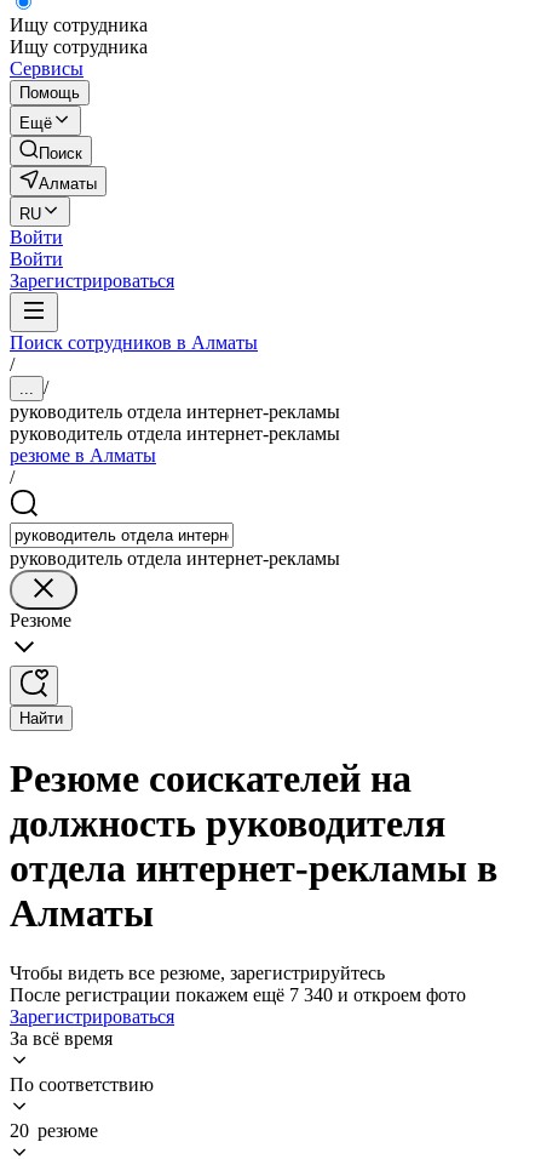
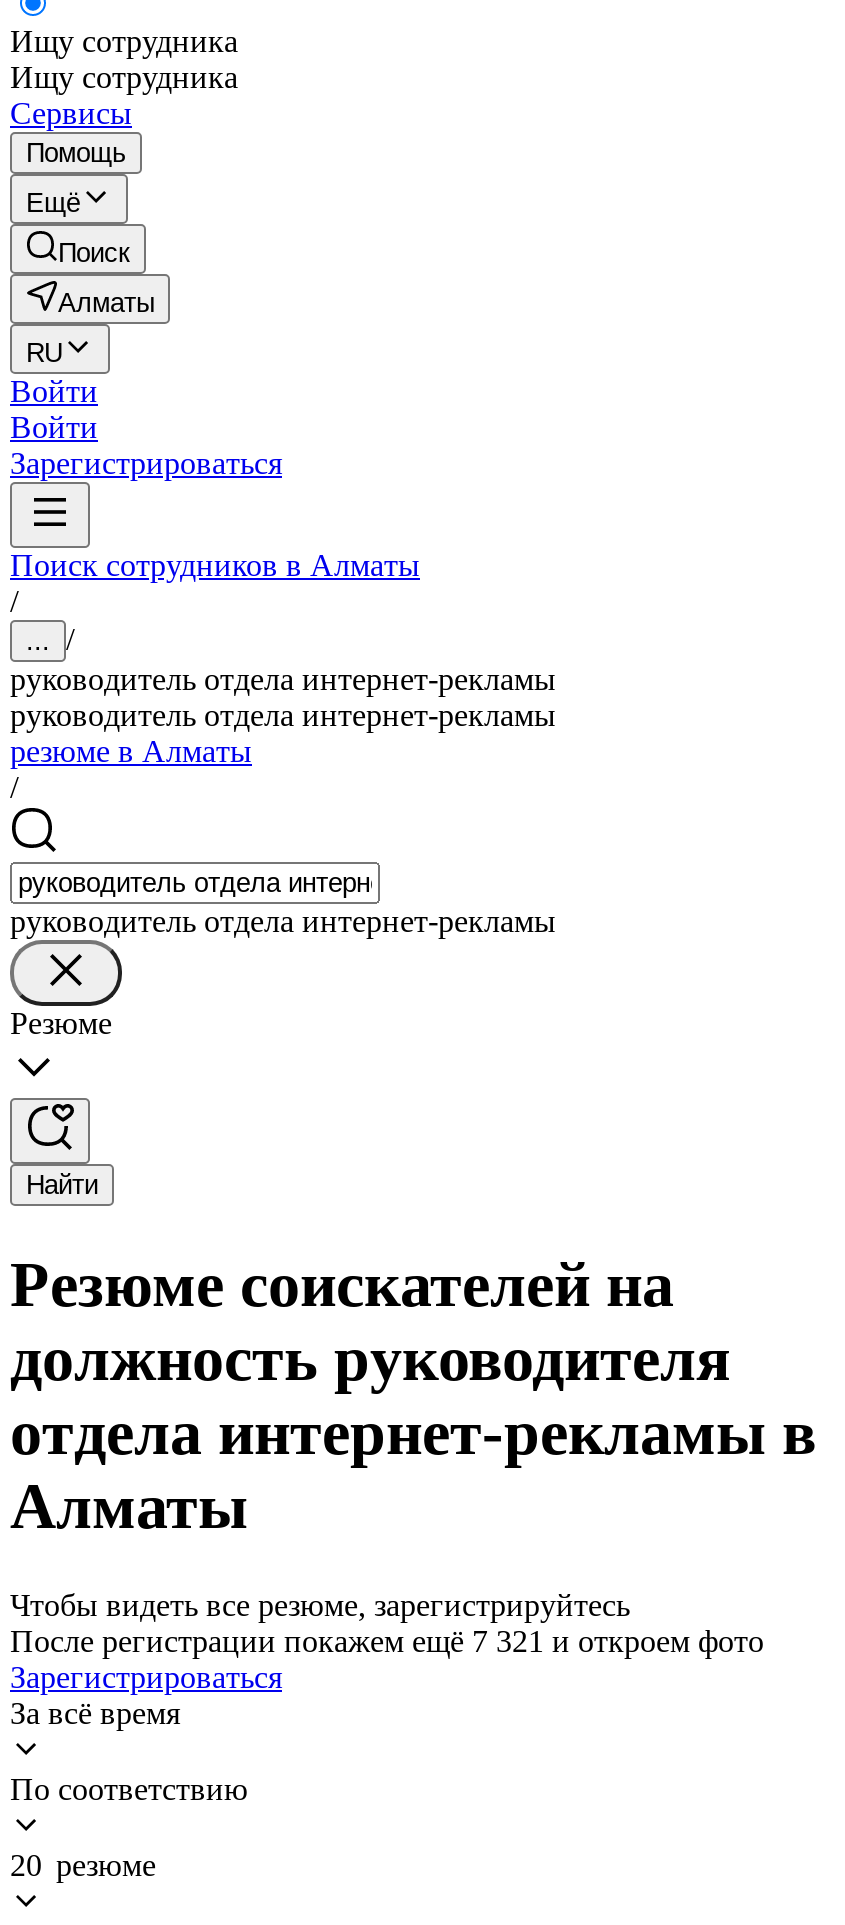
- После регистрации покажем ещё 7 340 и откроем фото
+ После регистрации покажем ещё 7 321 и откроем фото
